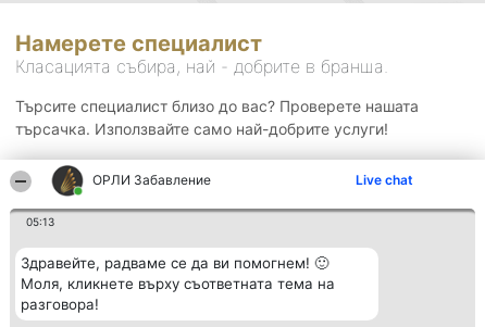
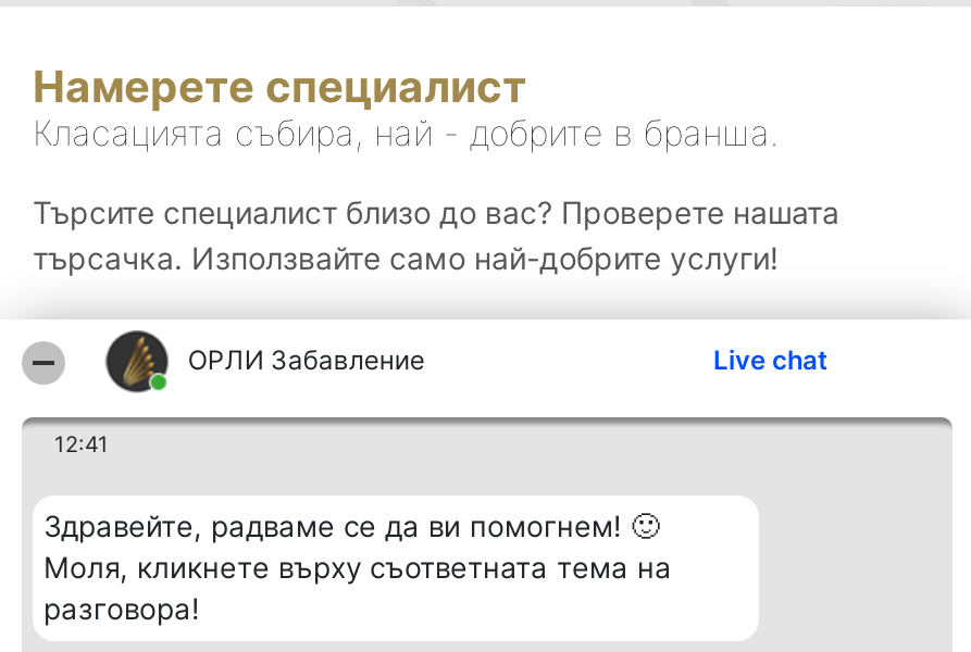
- 05:13
+ 12:41
